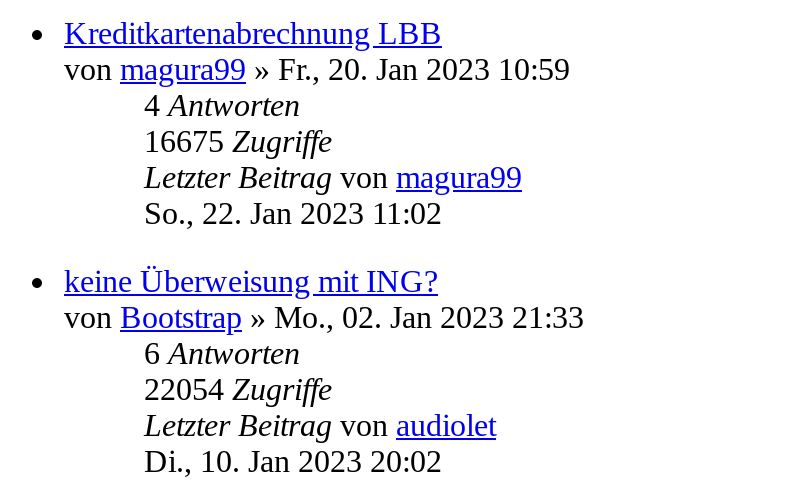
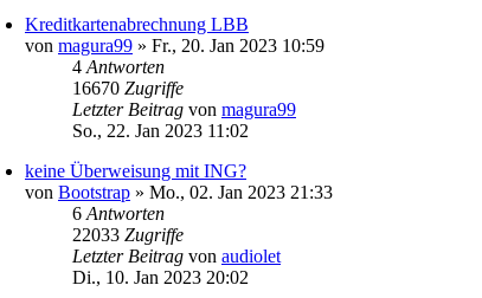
- 16675 Zugriffe
+ 16670 Zugriffe

- 22054 Zugriffe
+ 22033 Zugriffe
